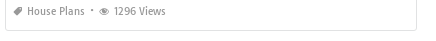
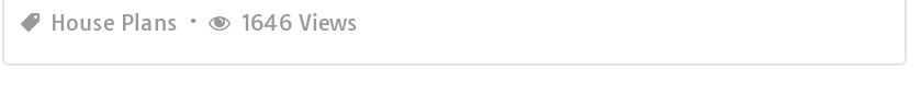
- 1296 Views
+ 1646 Views
